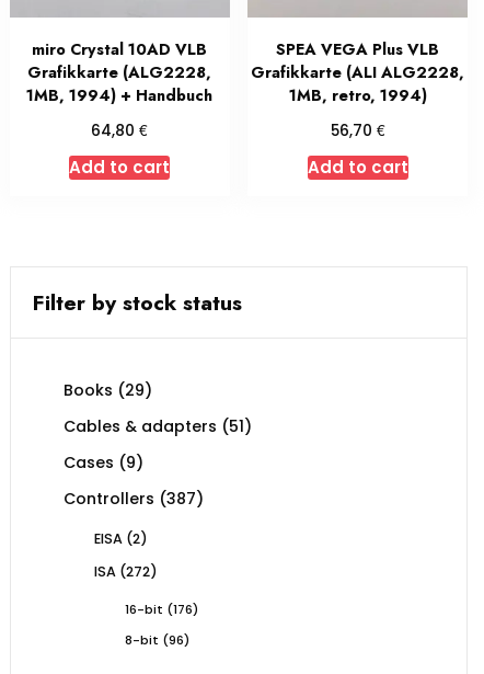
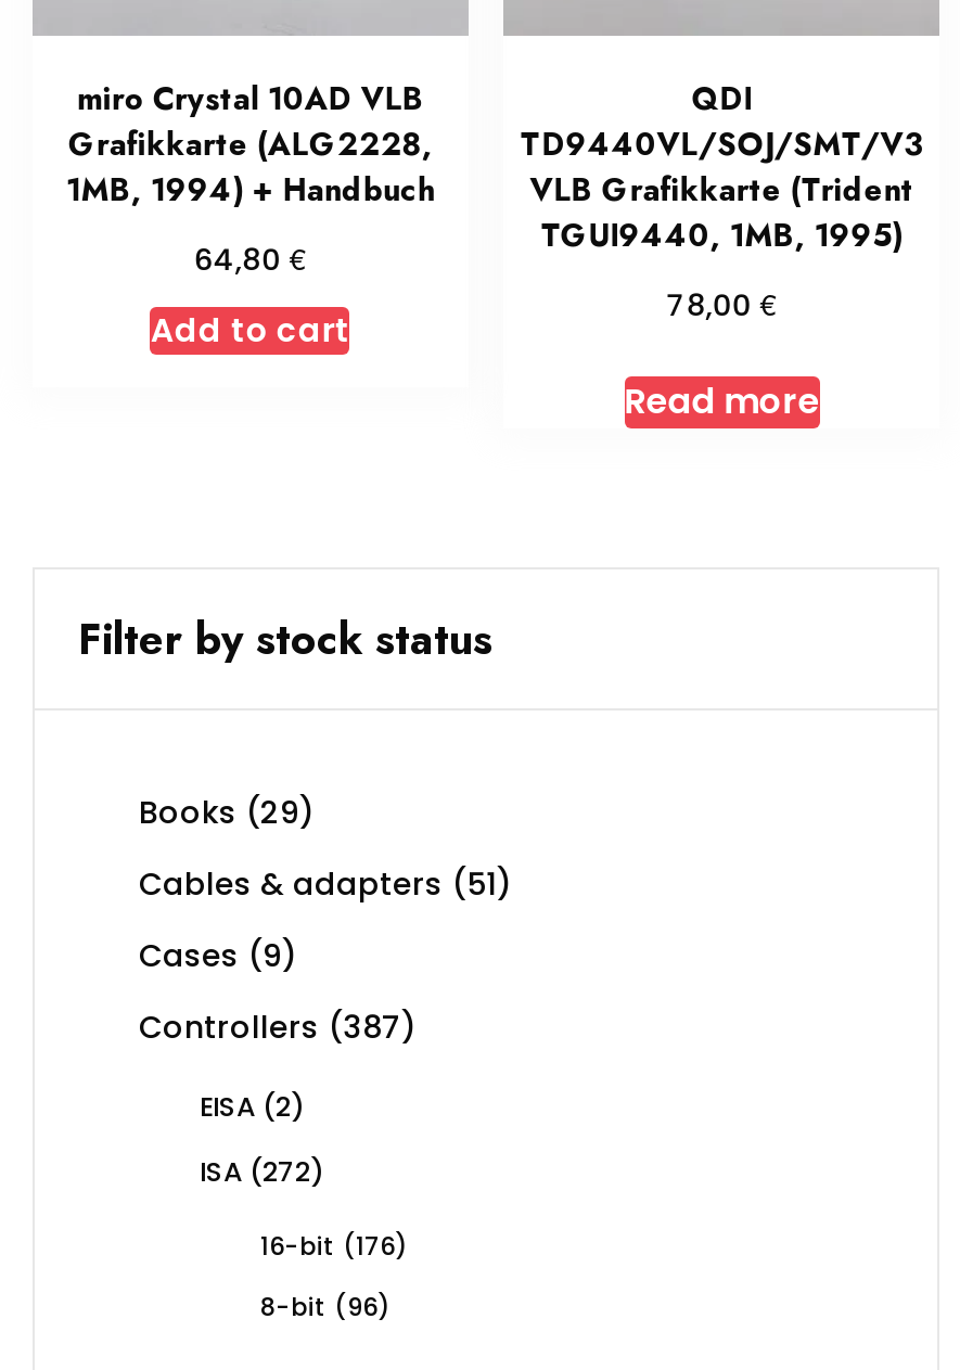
- SPEA VEGA Plus VLB
- Grafikkarte (ALI ALG2228,
- 1MB, retro, 1994)
+ QDI
+ TD9440VL/SOJ/SMT/V3
+ VLB Grafikkarte (Trident
+ TGUI9440, 1MB, 1995)

- 56,70 €
+ 78,00 €

- Add to cart
+ Read more
